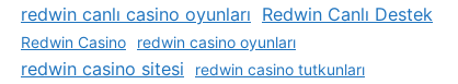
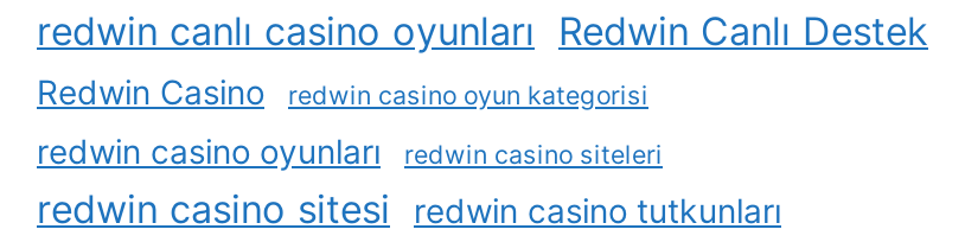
- Redwin Casino redwin casino oyunları
+ Redwin Casino
+ redwin casino oyun kategorisi
+ redwin casino oyunları
+ redwin casino siteleri
